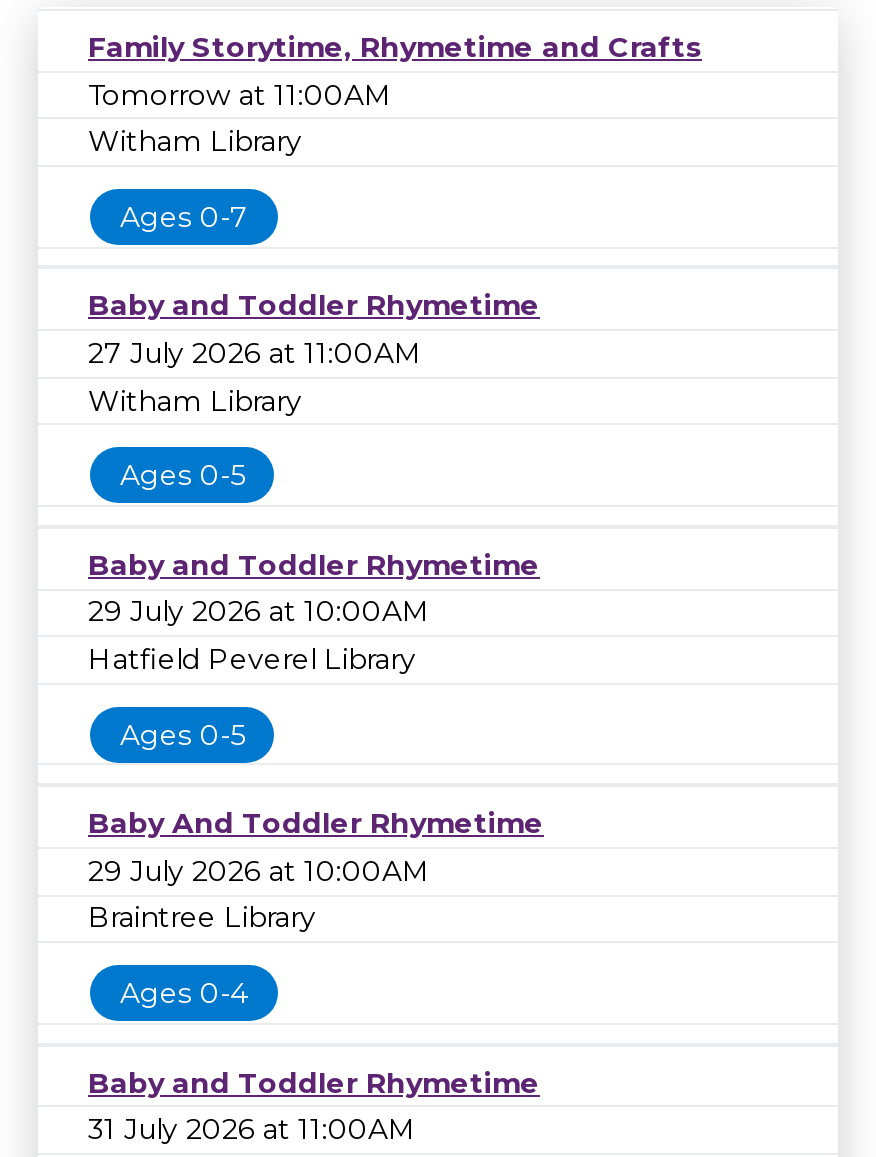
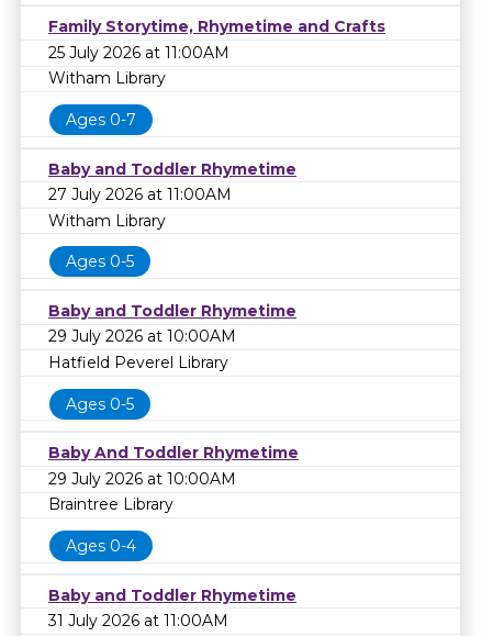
- Tomorrow at 11:00AM
+ 25 July 2026 at 11:00AM
